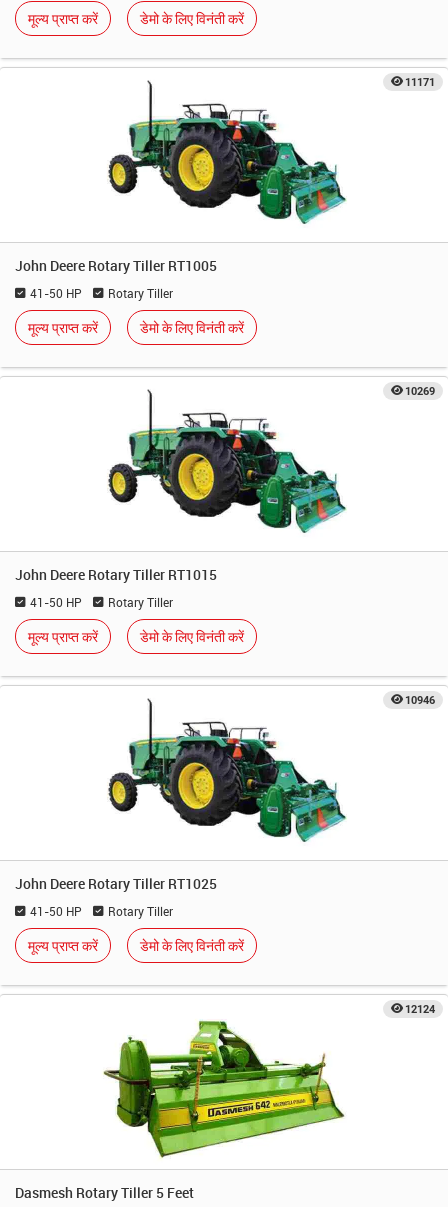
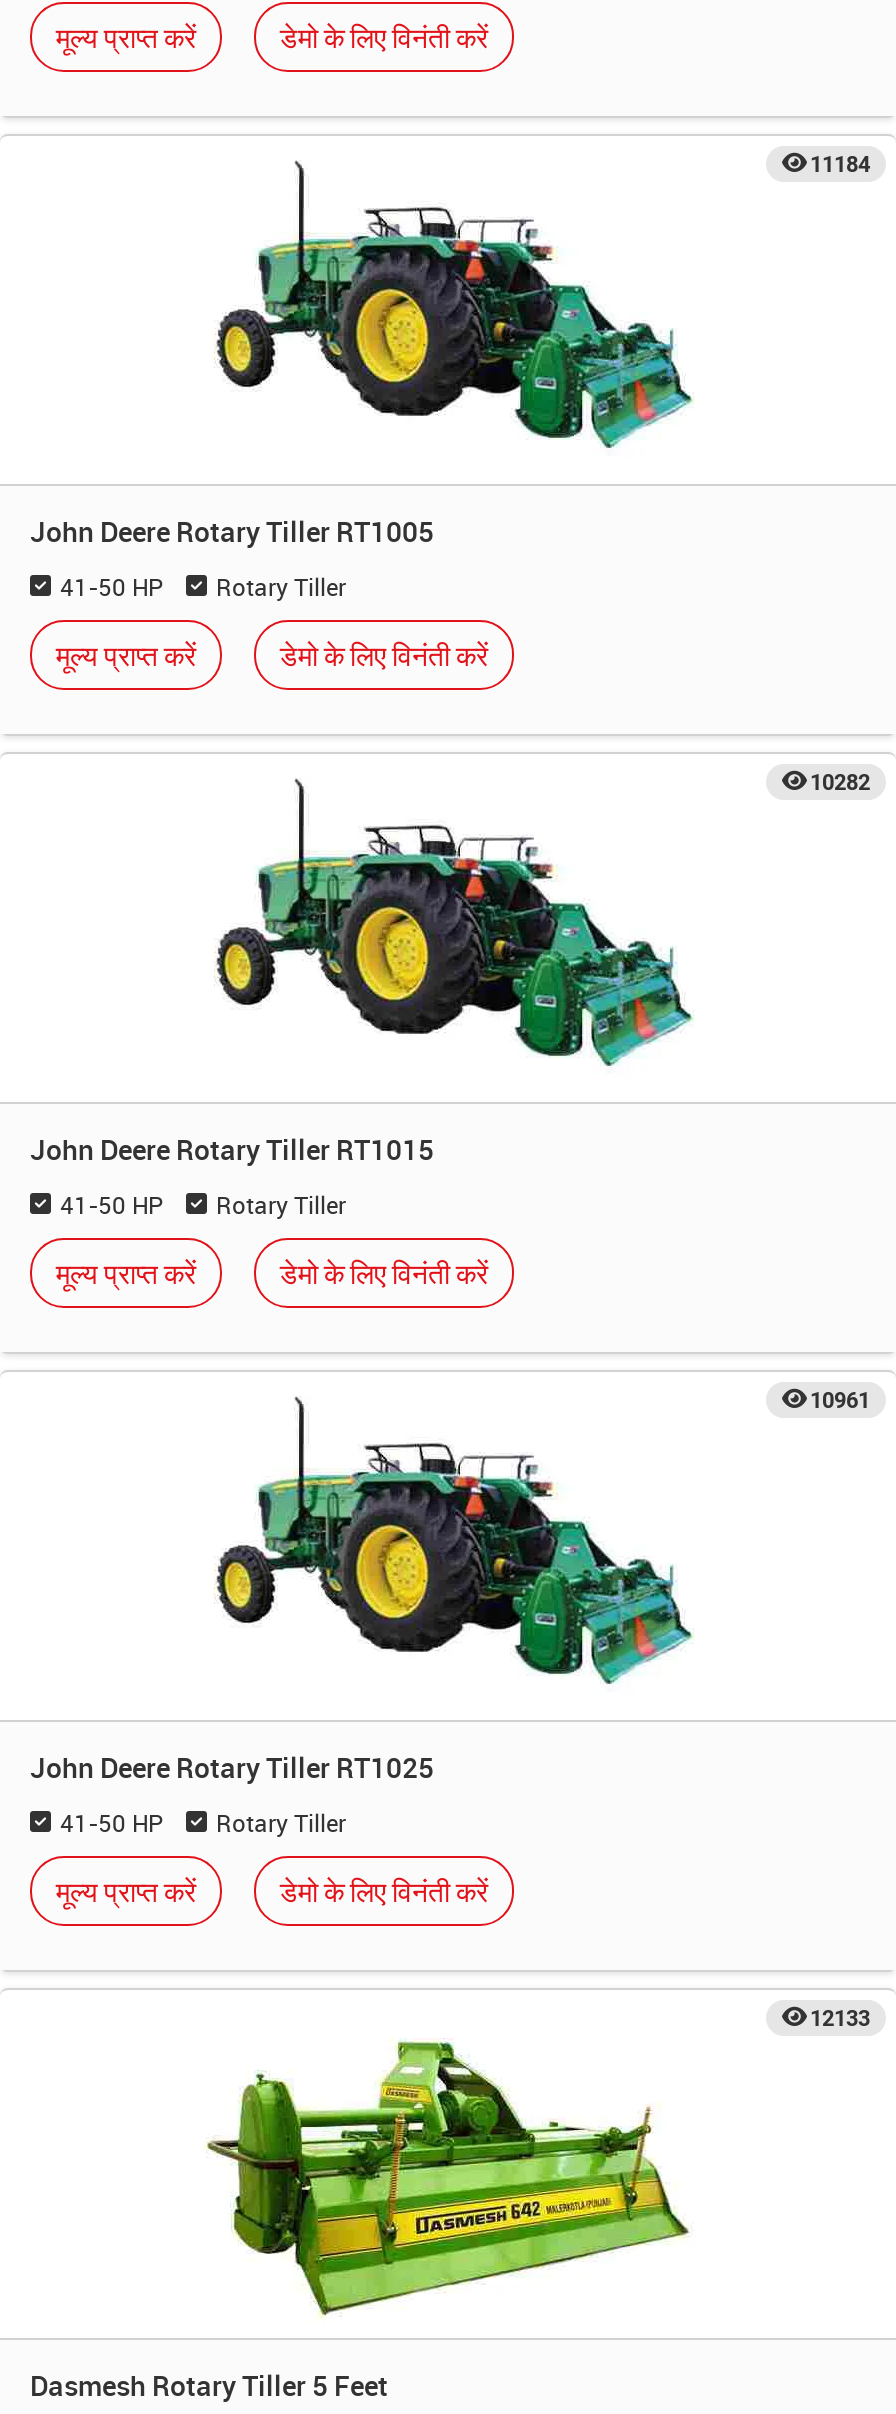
- 11171
+ 11184

- 10269
+ 10282

- 10946
+ 10961

- 12124
+ 12133
